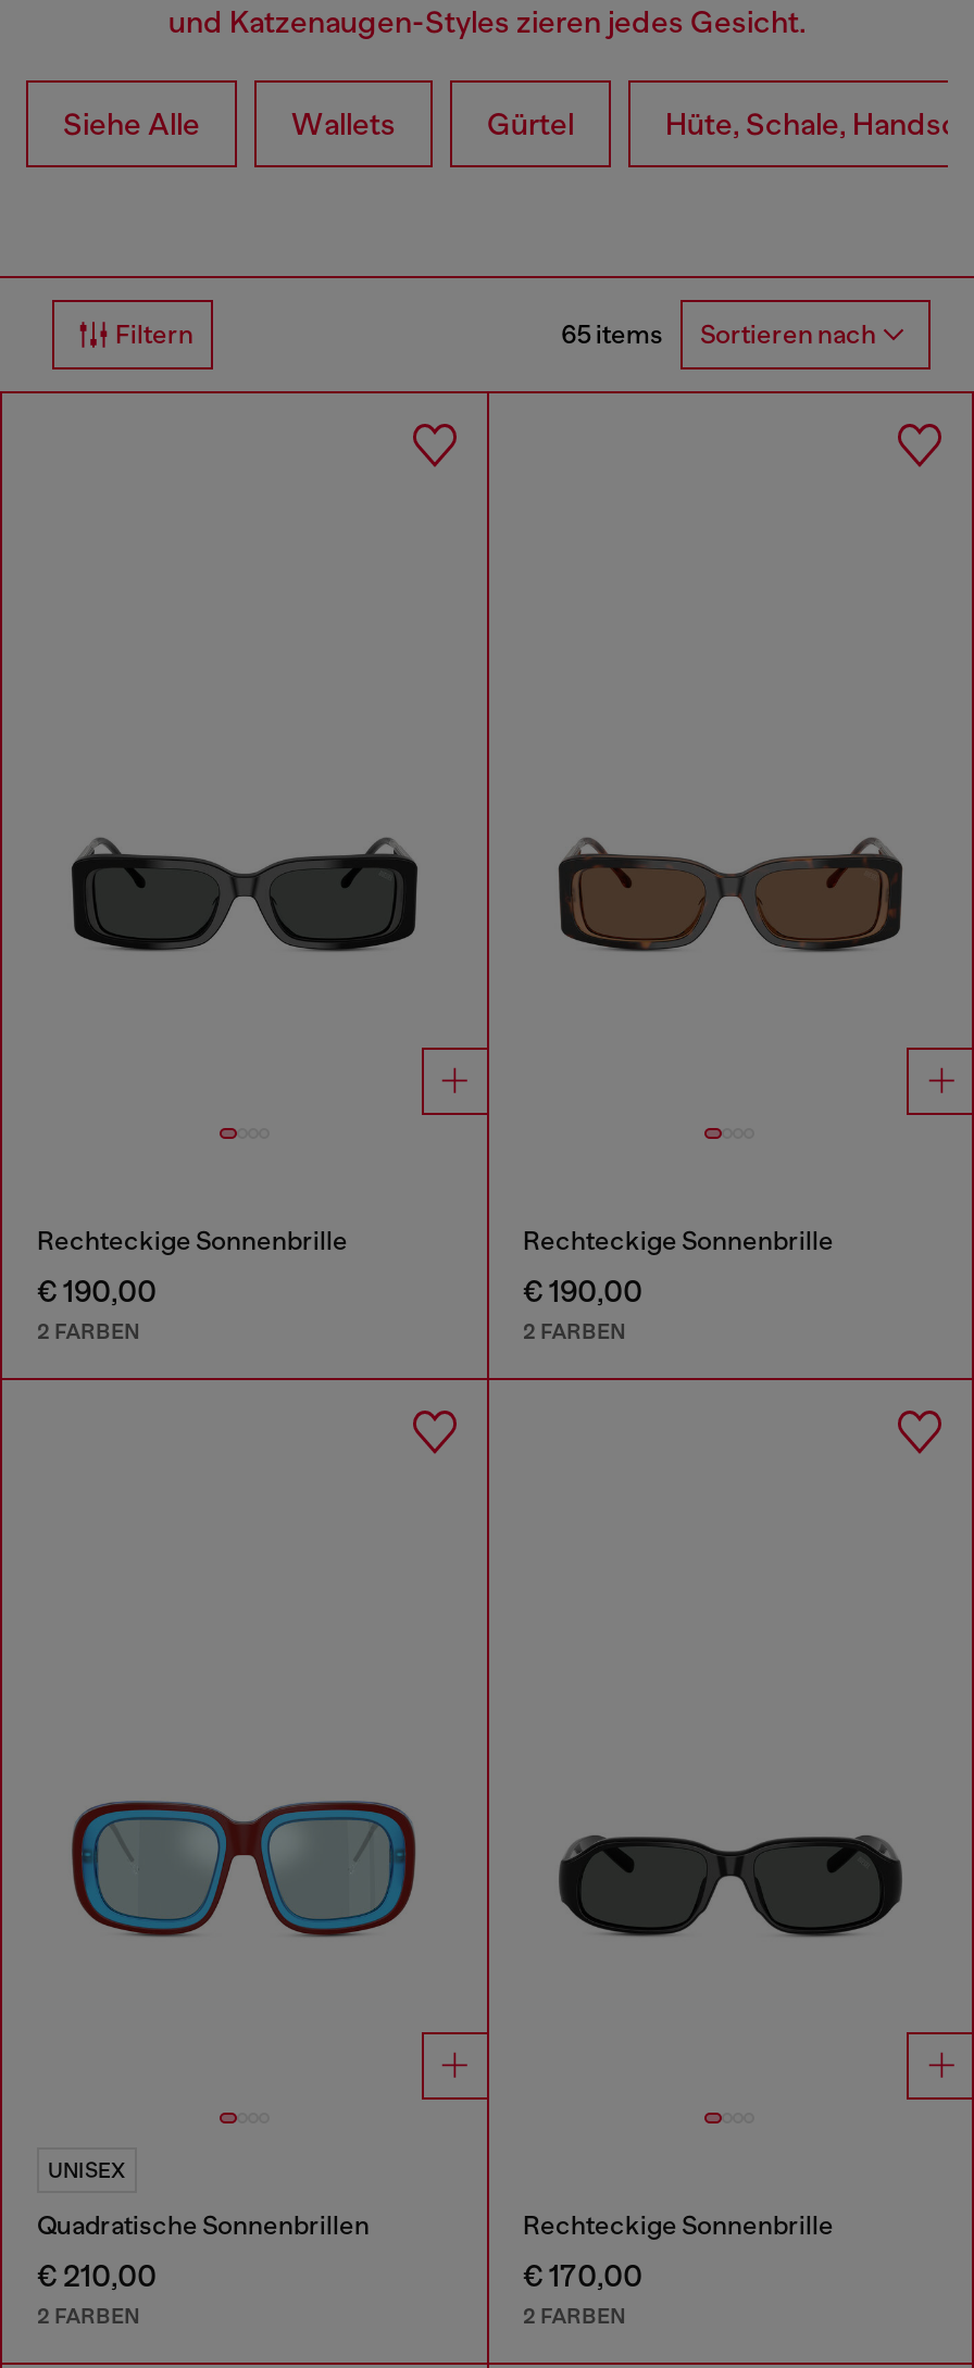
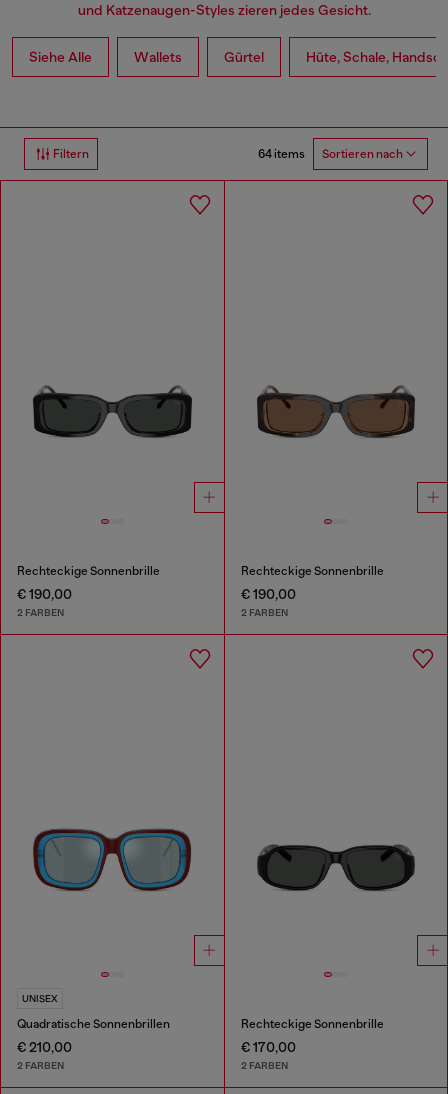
- 65 items Sortieren nach
+ 64 items Sortieren nach
